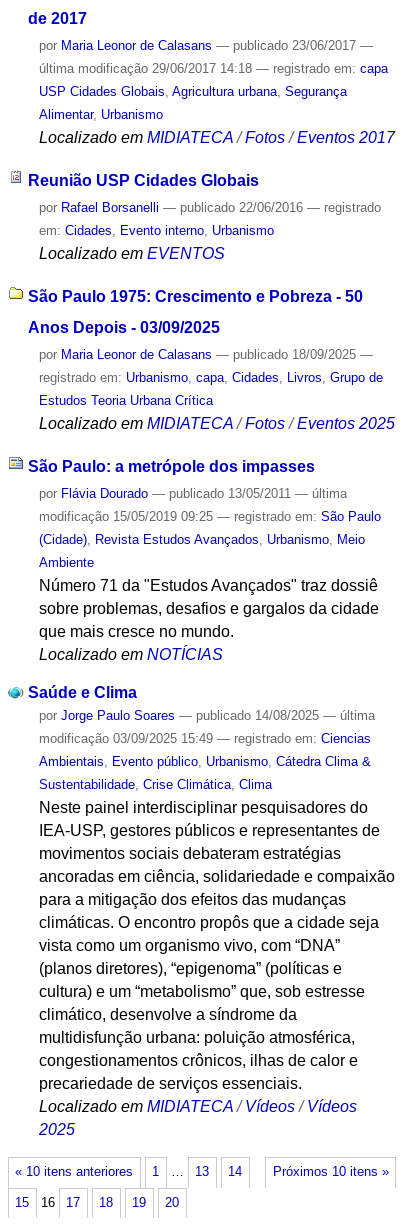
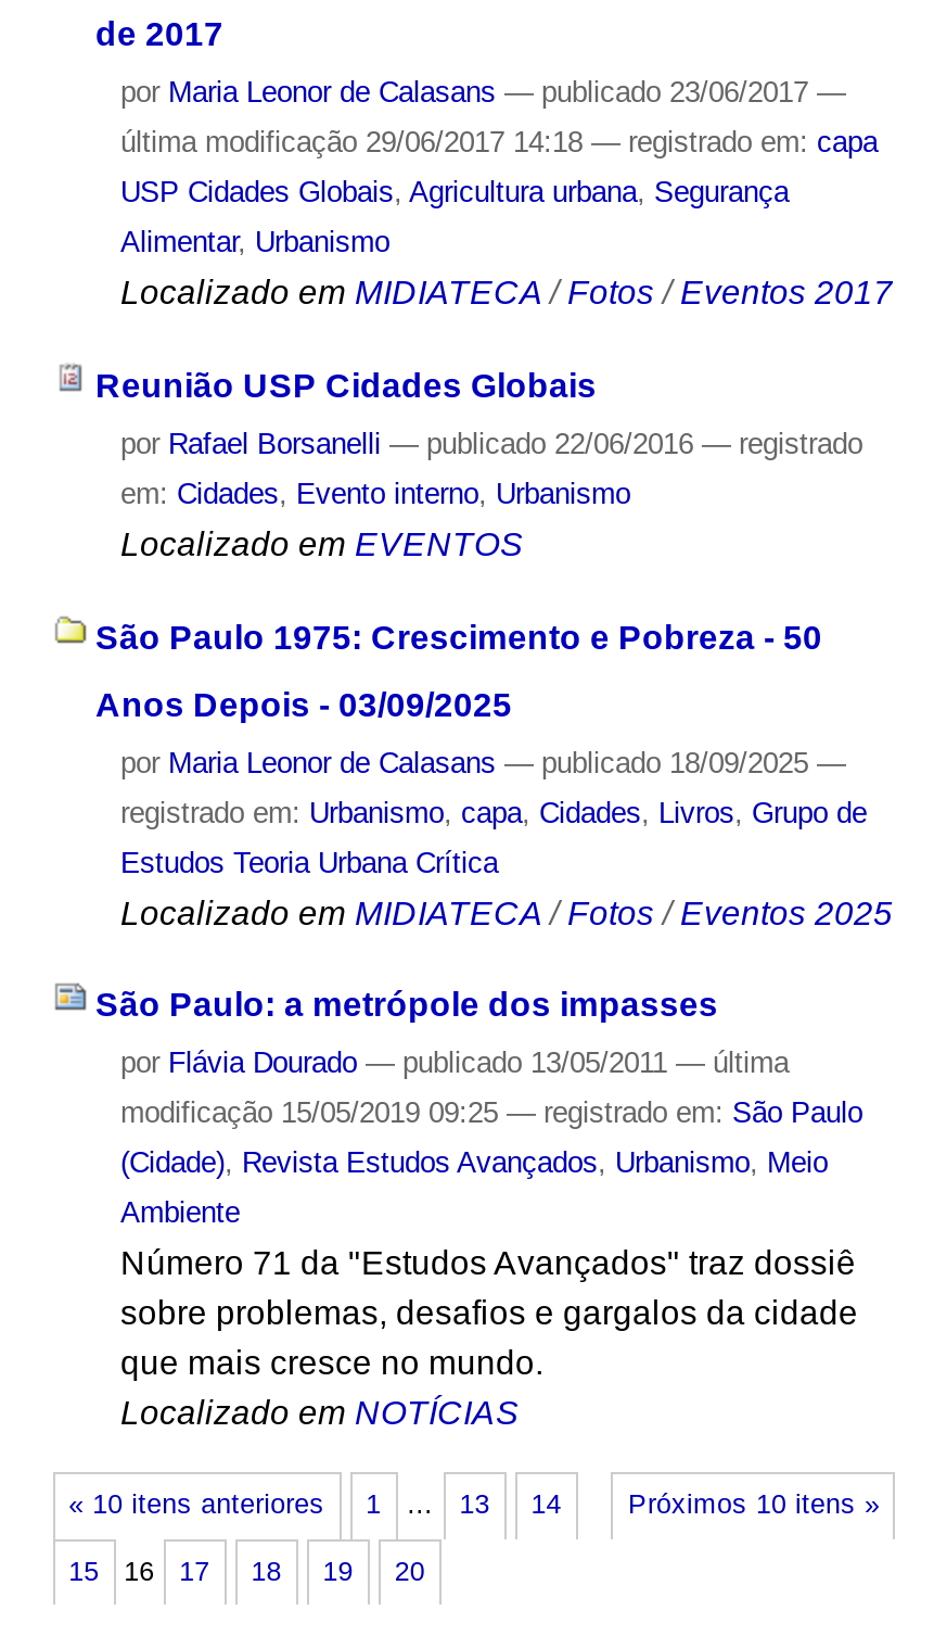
- Saúde e Clima
- por Jorge Paulo Soares — publicado 14/08/2025 — última
- modificação 03/09/2025 15:49 — registrado em: Ciencias
- Ambientais, Evento público, Urbanismo, Cátedra Clima &
- Sustentabilidade, Crise Climática, Clima
- Neste painel interdisciplinar pesquisadores do
- IEA‑USP, gestores públicos e representantes de
- movimentos sociais debateram estratégias
- ancoradas em ciência, solidariedade e compaixão
- para a mitigação dos efeitos das mudanças
- climáticas. O encontro propôs que a cidade seja
- vista como um organismo vivo, com “DNA”
- (planos diretores), “epigenoma” (políticas e
- cultura) e um “metabolismo” que, sob estresse
- climático, desenvolve a síndrome da
- multidisfunção urbana: poluição atmosférica,
- congestionamentos crônicos, ilhas de calor e
- precariedade de serviços essenciais.
- Localizado em MIDIATECA / Vídeos / Vídeos
- 2025
